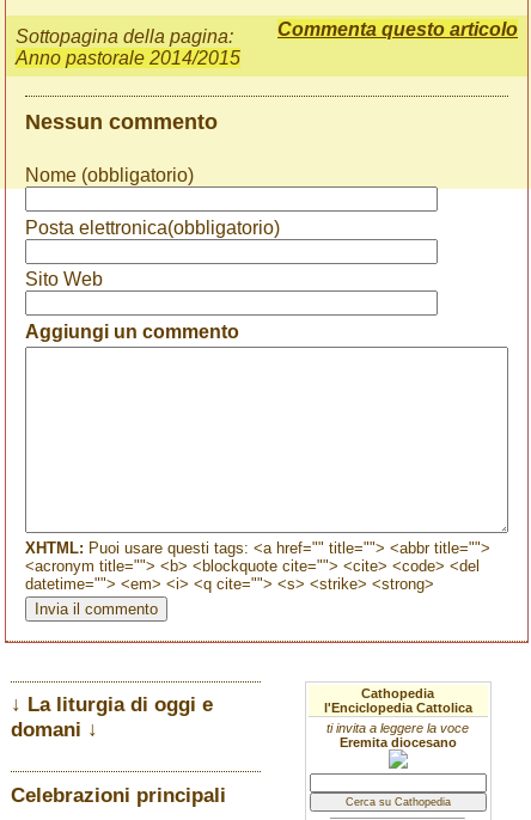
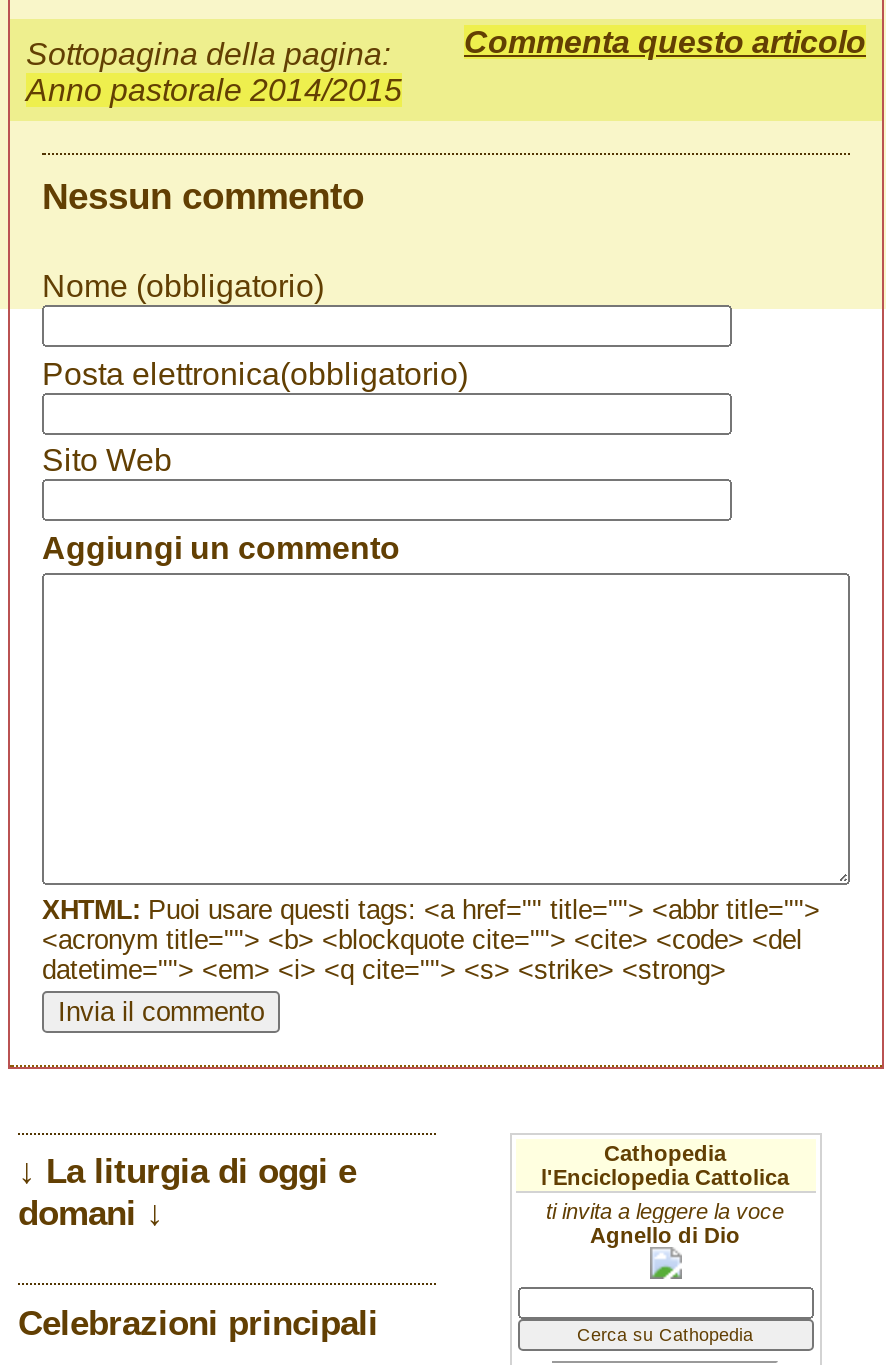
- Eremita diocesano
+ Agnello di Dio
